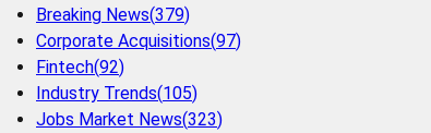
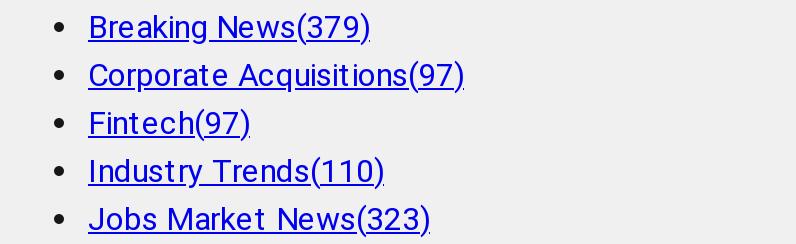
- Fintech(92)
+ Fintech(97)

- Industry Trends(105)
+ Industry Trends(110)
